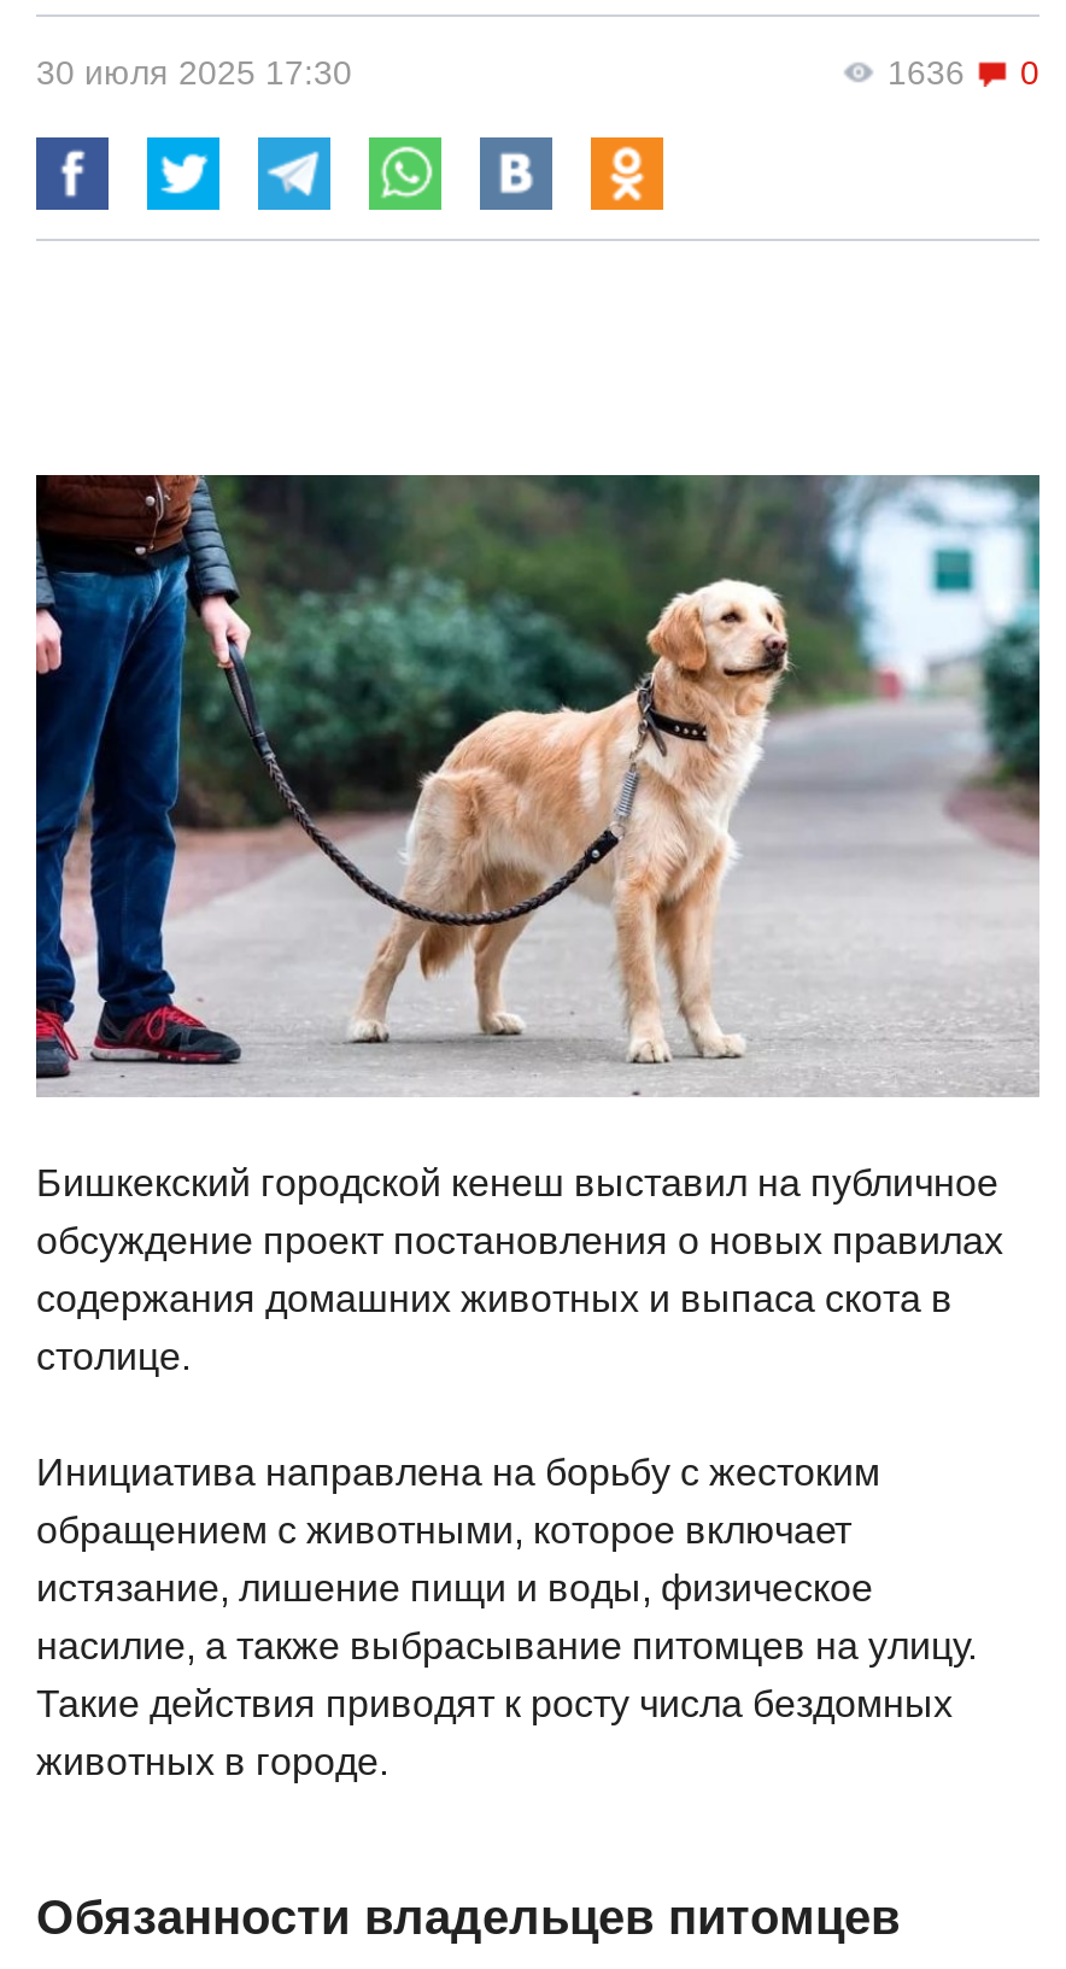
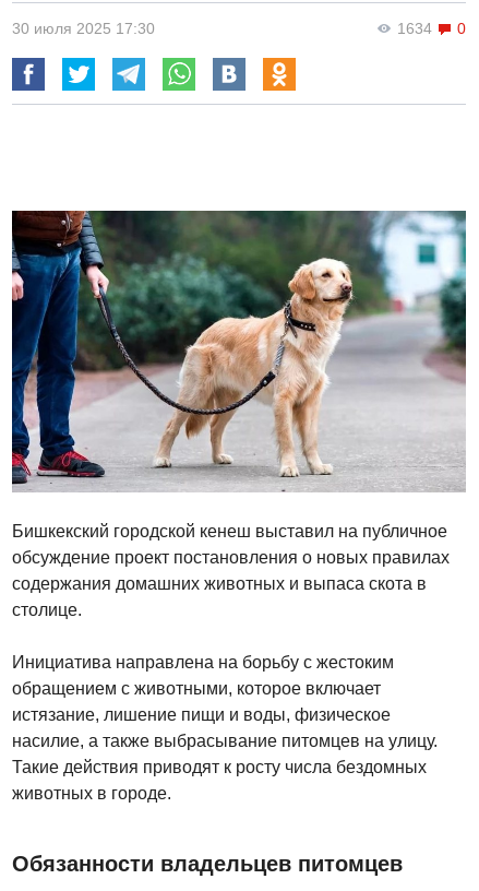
- 1636
+ 1634
